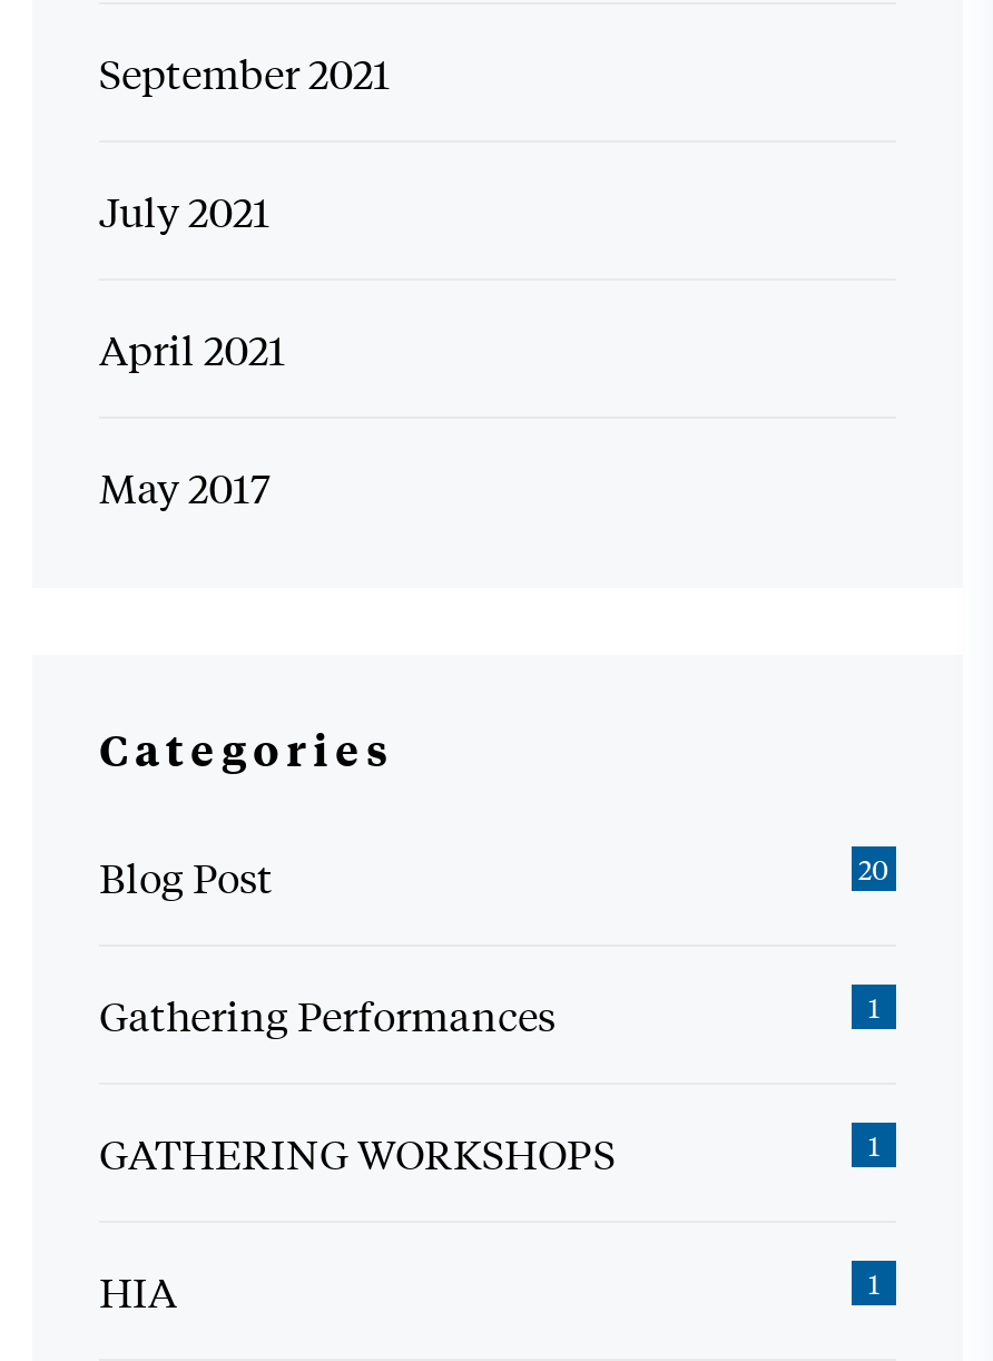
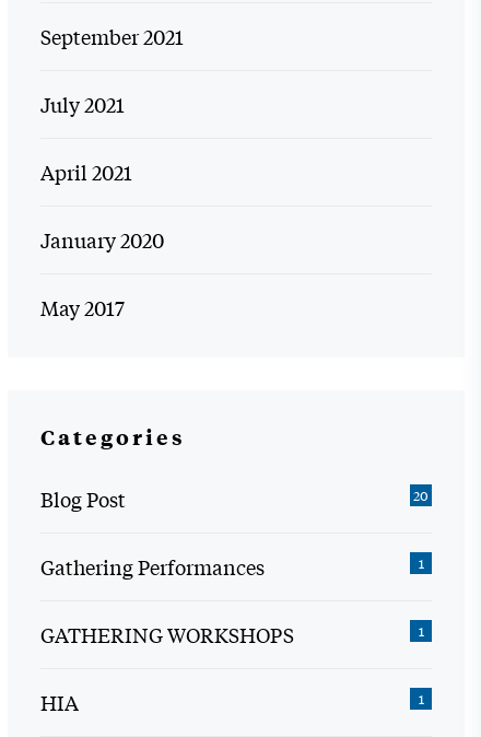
+ January 2020
